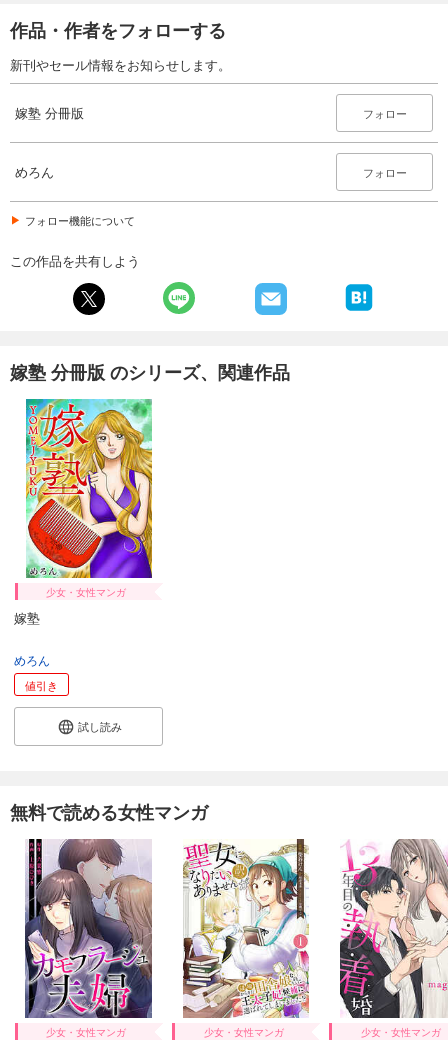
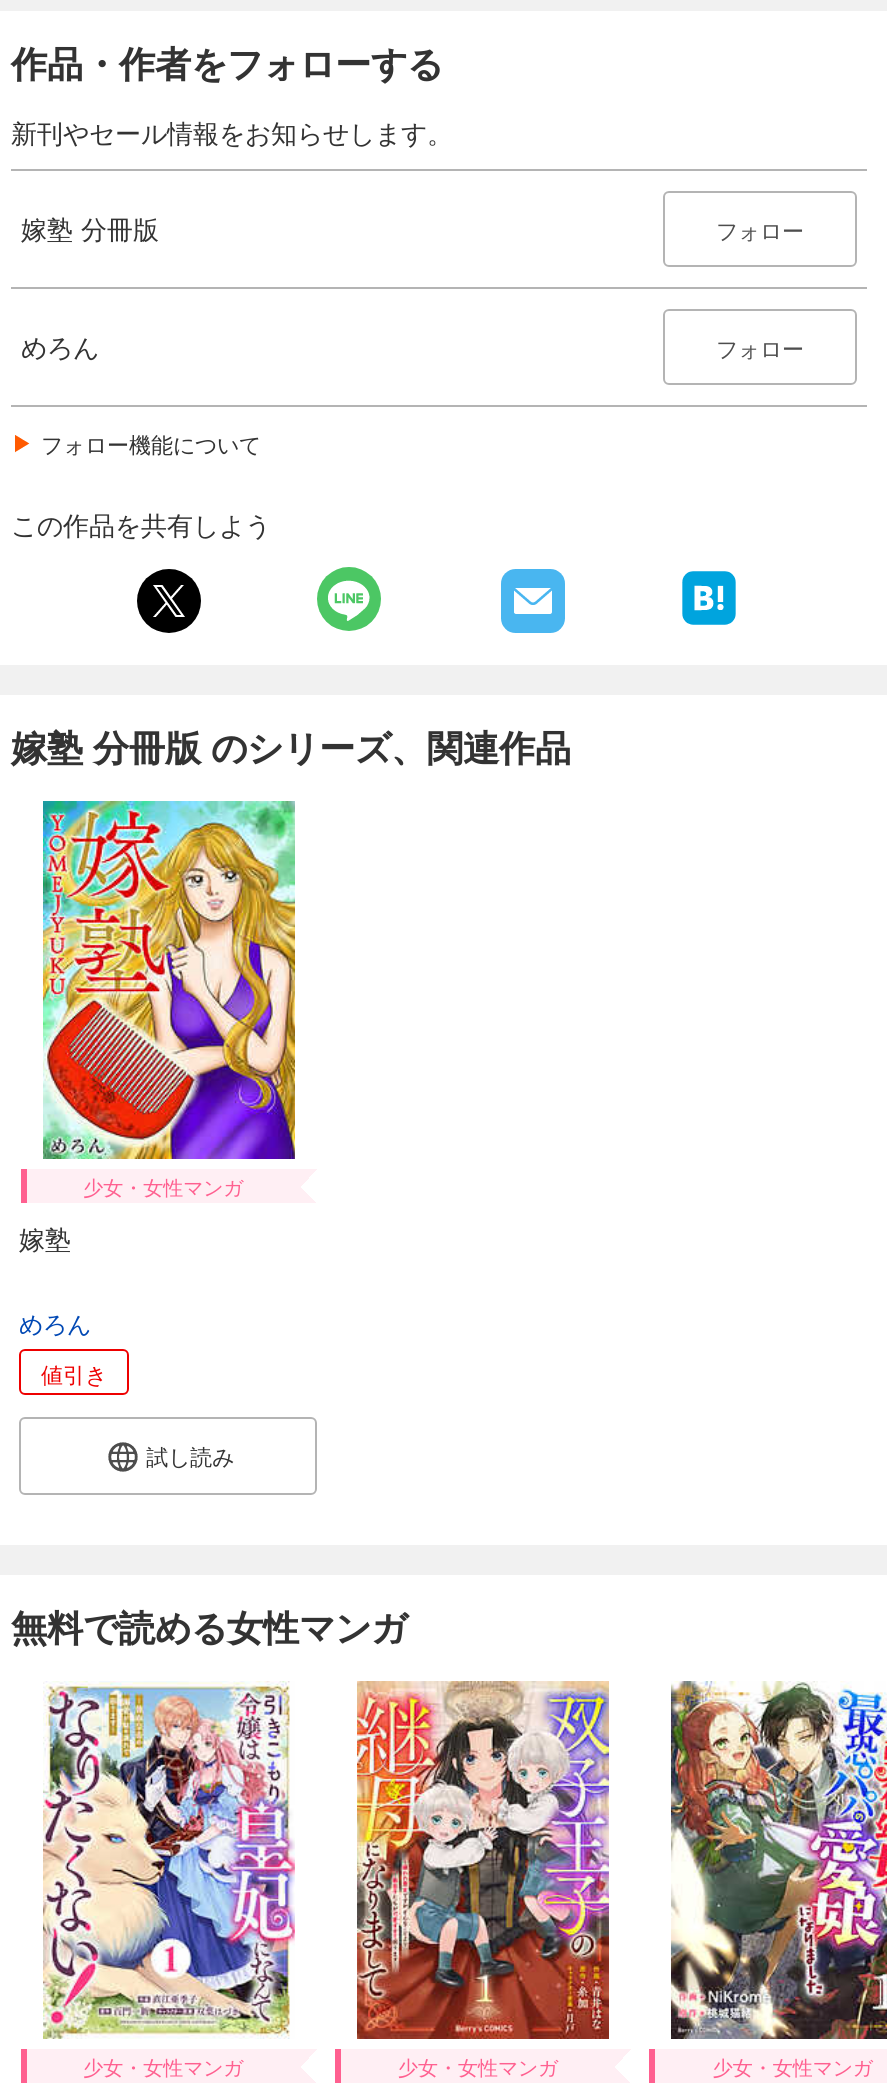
- [image]
+ [image]

- [image]
+ [image]

- [image]
+ [image]
